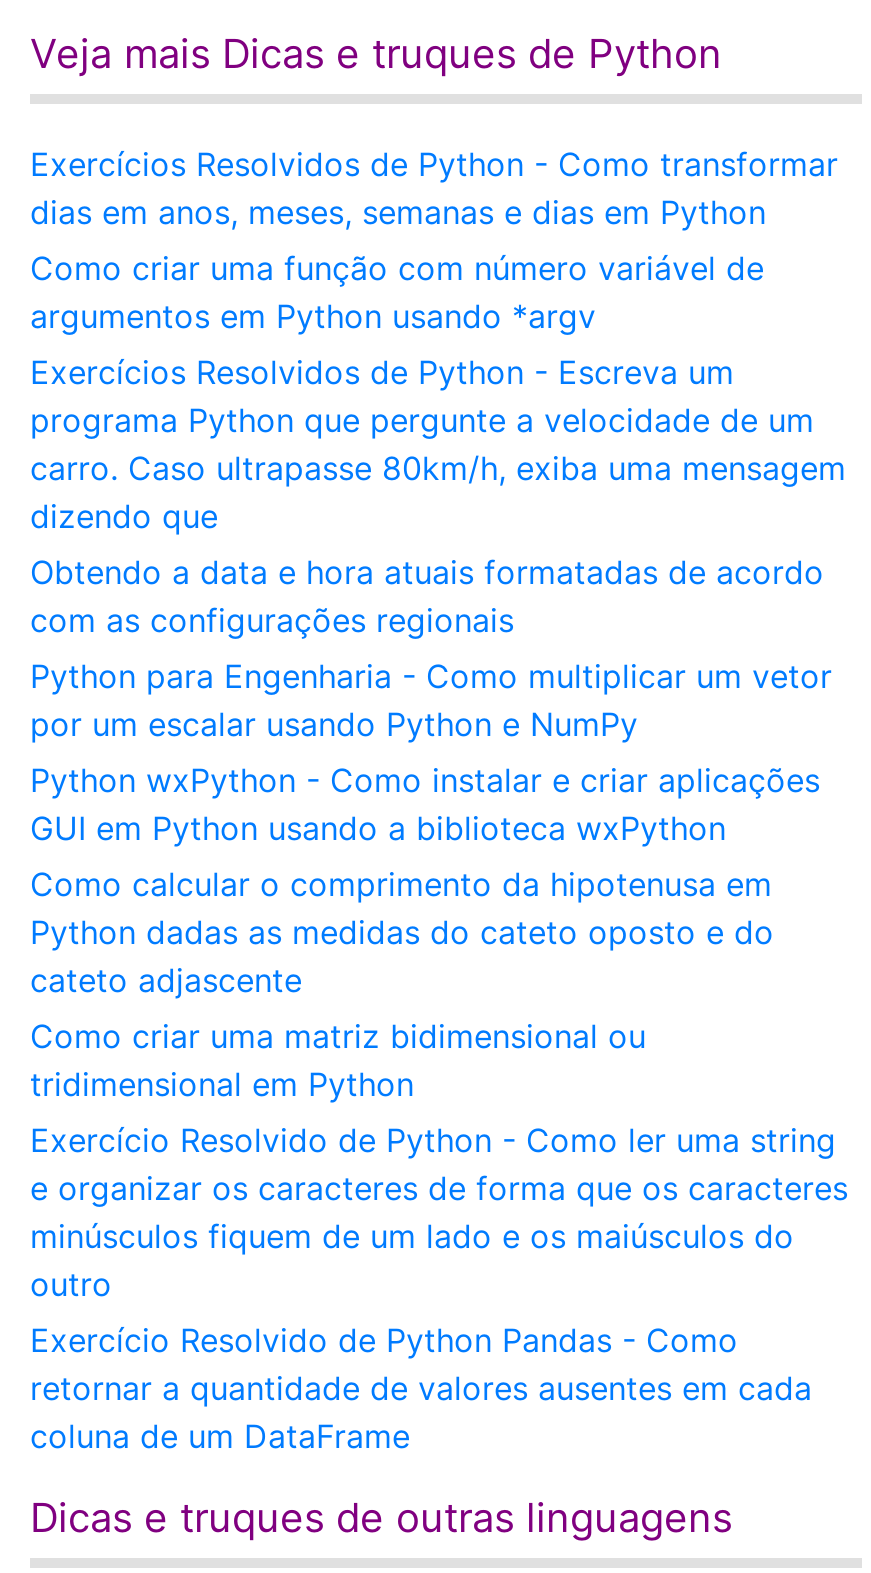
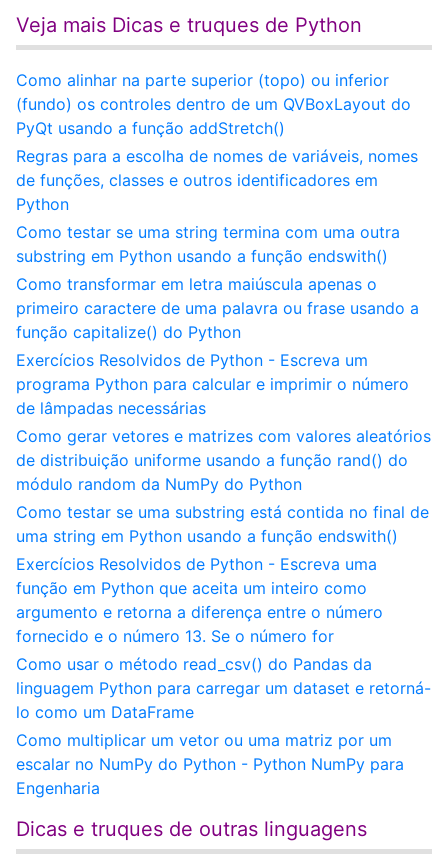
- Exercícios Resolvidos de Python - Como transformar
- dias em anos, meses, semanas e dias em Python
- Como criar uma função com número variável de
- argumentos em Python usando *argv
+ Como alinhar na parte superior (topo) ou inferior
+ (fundo) os controles dentro de um QVBoxLayout do
+ PyQt usando a função addStretch()
+ Regras para a escolha de nomes de variáveis, nomes
+ de funções, classes e outros identificadores em
+ Python
+ Como testar se uma string termina com uma outra
+ substring em Python usando a função endswith()
+ Como transformar em letra maiúscula apenas o
+ primeiro caractere de uma palavra ou frase usando a
+ função capitalize() do Python

moved down: Exercícios Resolvidos de Python - Escreva um

- programa Python que pergunte a velocidade de um
- carro. Caso ultrapasse 80km/h, exiba uma mensagem
- dizendo que
- Obtendo a data e hora atuais formatadas de acordo
- com as configurações regionais
- Python para Engenharia - Como multiplicar um vetor
- por um escalar usando Python e NumPy
- Python wxPython - Como instalar e criar aplicações
- GUI em Python usando a biblioteca wxPython
- Como calcular o comprimento da hipotenusa em
- Python dadas as medidas do cateto oposto e do
- cateto adjascente
- Como criar uma matriz bidimensional ou
- tridimensional em Python
- Exercício Resolvido de Python - Como ler uma string
- e organizar os caracteres de forma que os caracteres
- minúsculos fiquem de um lado e os maiúsculos do
- outro
- Exercício Resolvido de Python Pandas - Como
- retornar a quantidade de valores ausentes em cada
- coluna de um DataFrame
+ programa Python para calcular e imprimir o número
+ de lâmpadas necessárias
+ Como gerar vetores e matrizes com valores aleatórios
+ de distribuição uniforme usando a função rand() do
+ módulo random da NumPy do Python
+ Como testar se uma substring está contida no final de
+ uma string em Python usando a função endswith()
+ Exercícios Resolvidos de Python - Escreva uma
+ função em Python que aceita um inteiro como
+ argumento e retorna a diferença entre o número
+ fornecido e o número 13. Se o número for
+ Como usar o método read_csv() do Pandas da
+ linguagem Python para carregar um dataset e retorná-
+ lo como um DataFrame
+ Como multiplicar um vetor ou uma matriz por um
+ escalar no NumPy do Python - Python NumPy para
+ Engenharia
